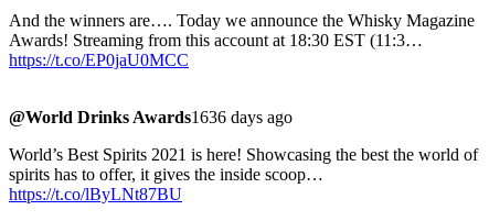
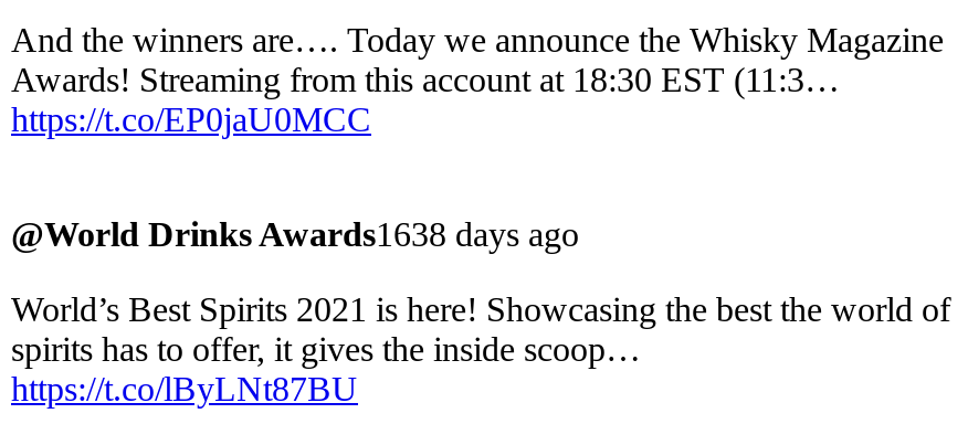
- @World Drinks Awards1636 days ago
+ @World Drinks Awards1638 days ago
